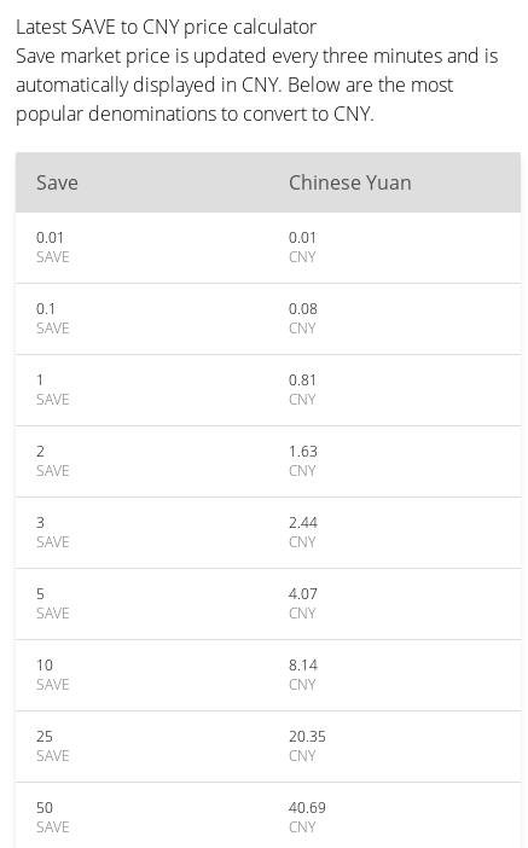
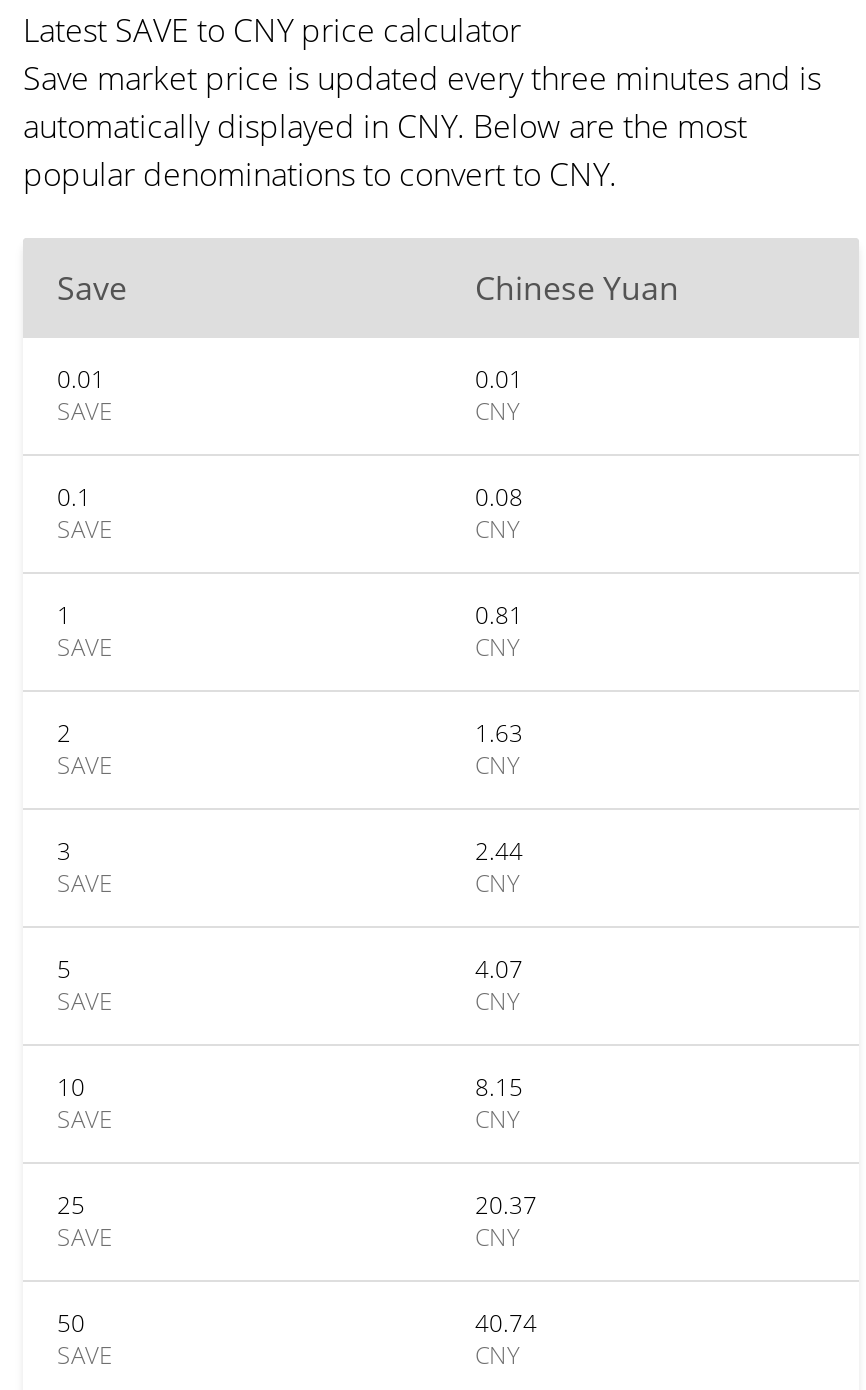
- 8.14
+ 8.15

- 20.35
+ 20.37

- 40.69
+ 40.74
